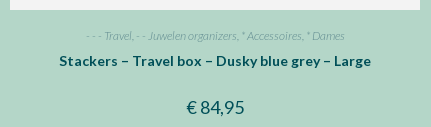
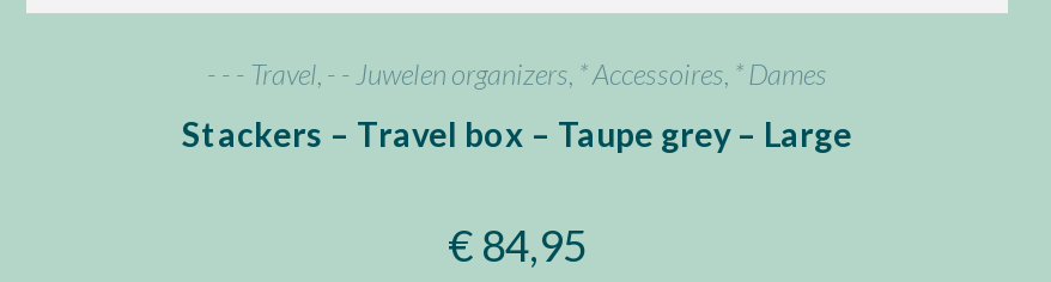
- Stackers – Travel box – Dusky blue grey – Large
+ Stackers – Travel box – Taupe grey – Large
